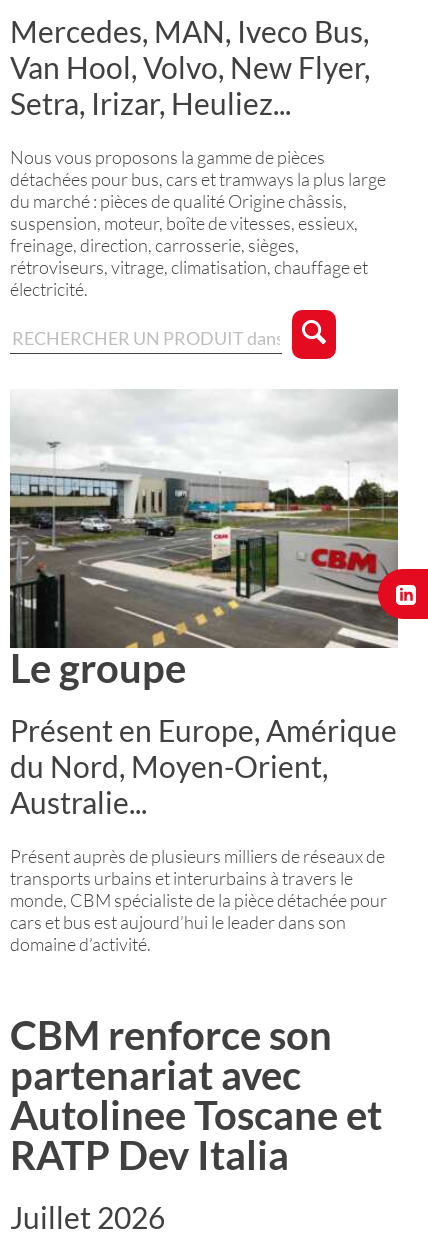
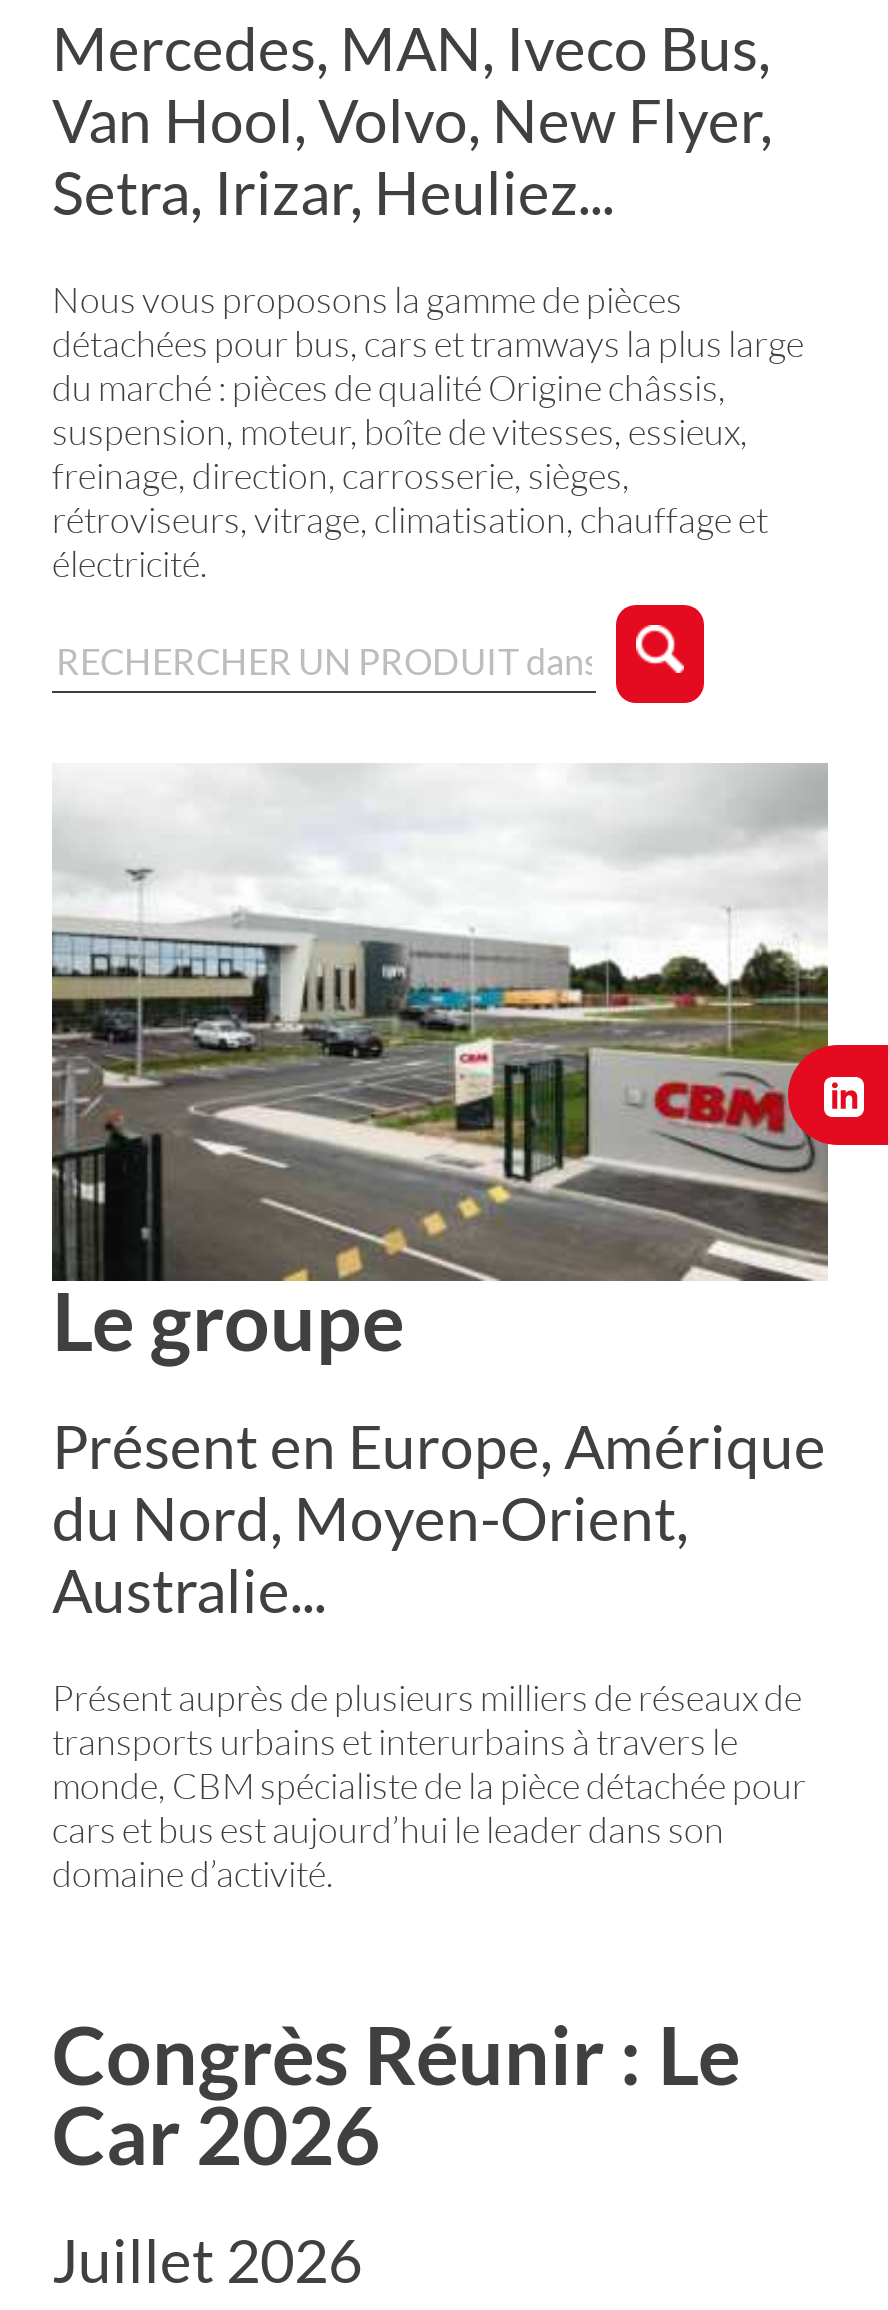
- [image]
+ [image]

- CBM renforce son
- partenariat avec
- Autolinee Toscane et
- RATP Dev Italia
+ Congrès Réunir : Le
+ Car 2026
